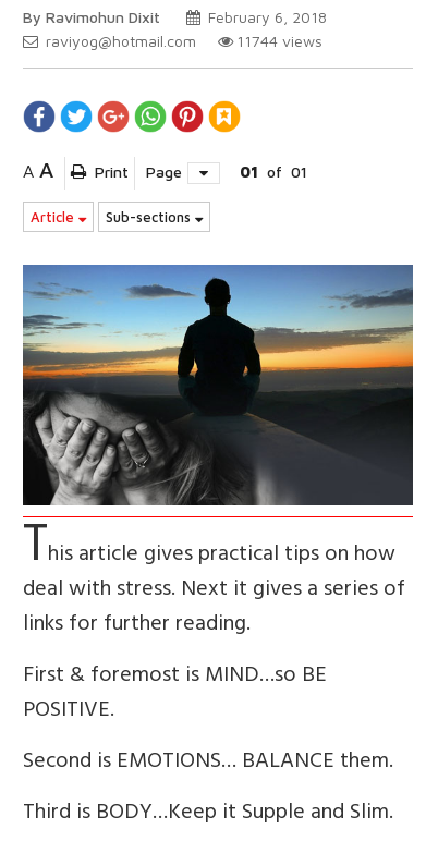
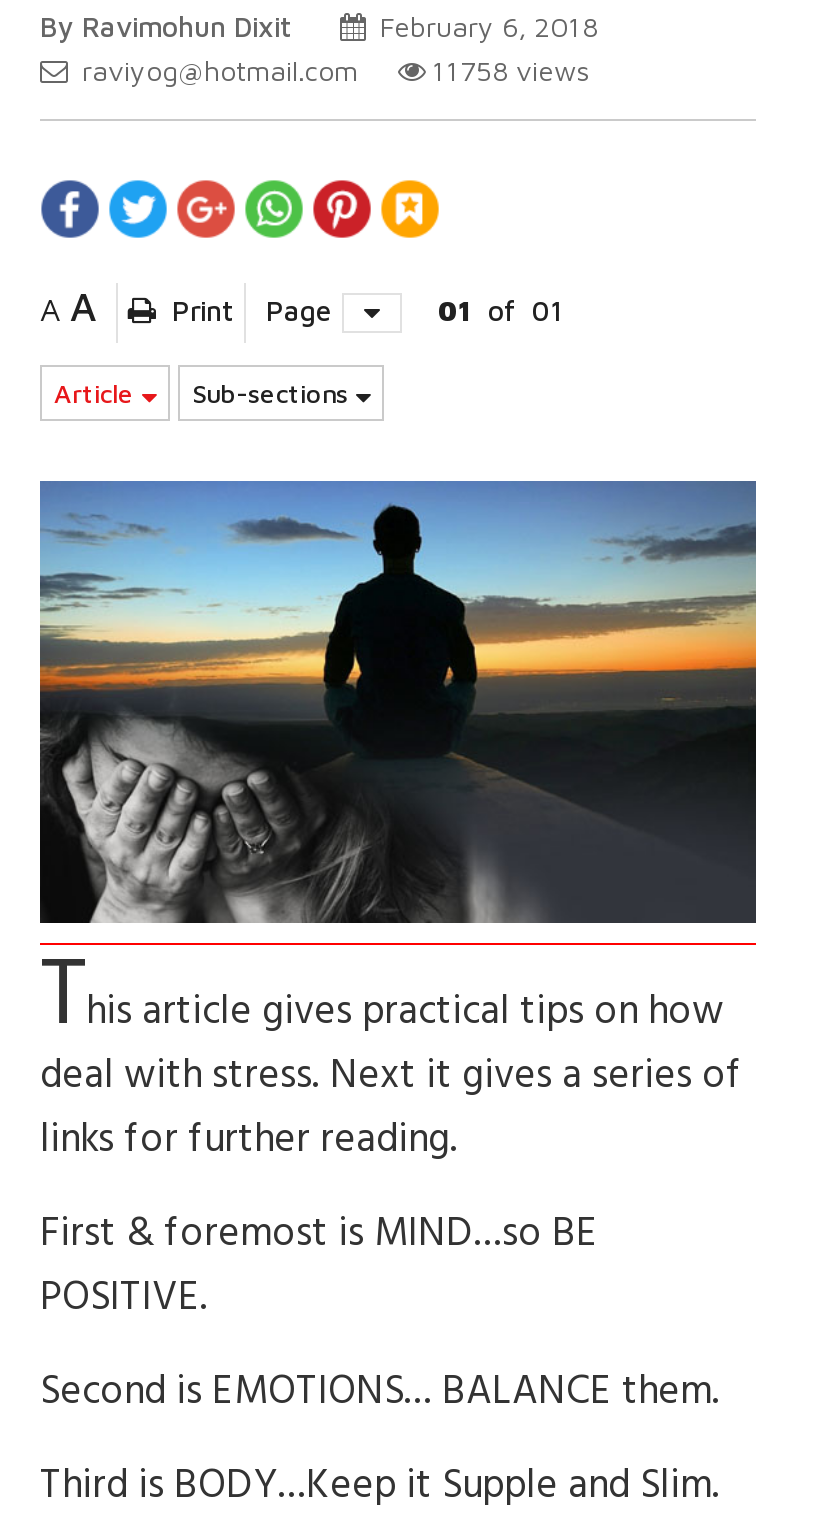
- 11744 views
+ 11758 views
